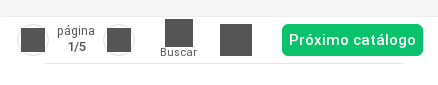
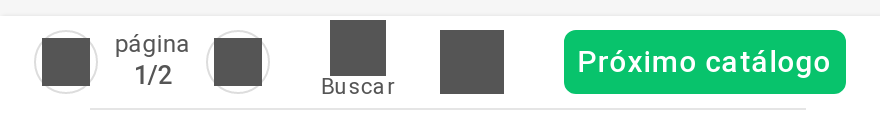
- 1/5
+ 1/2
